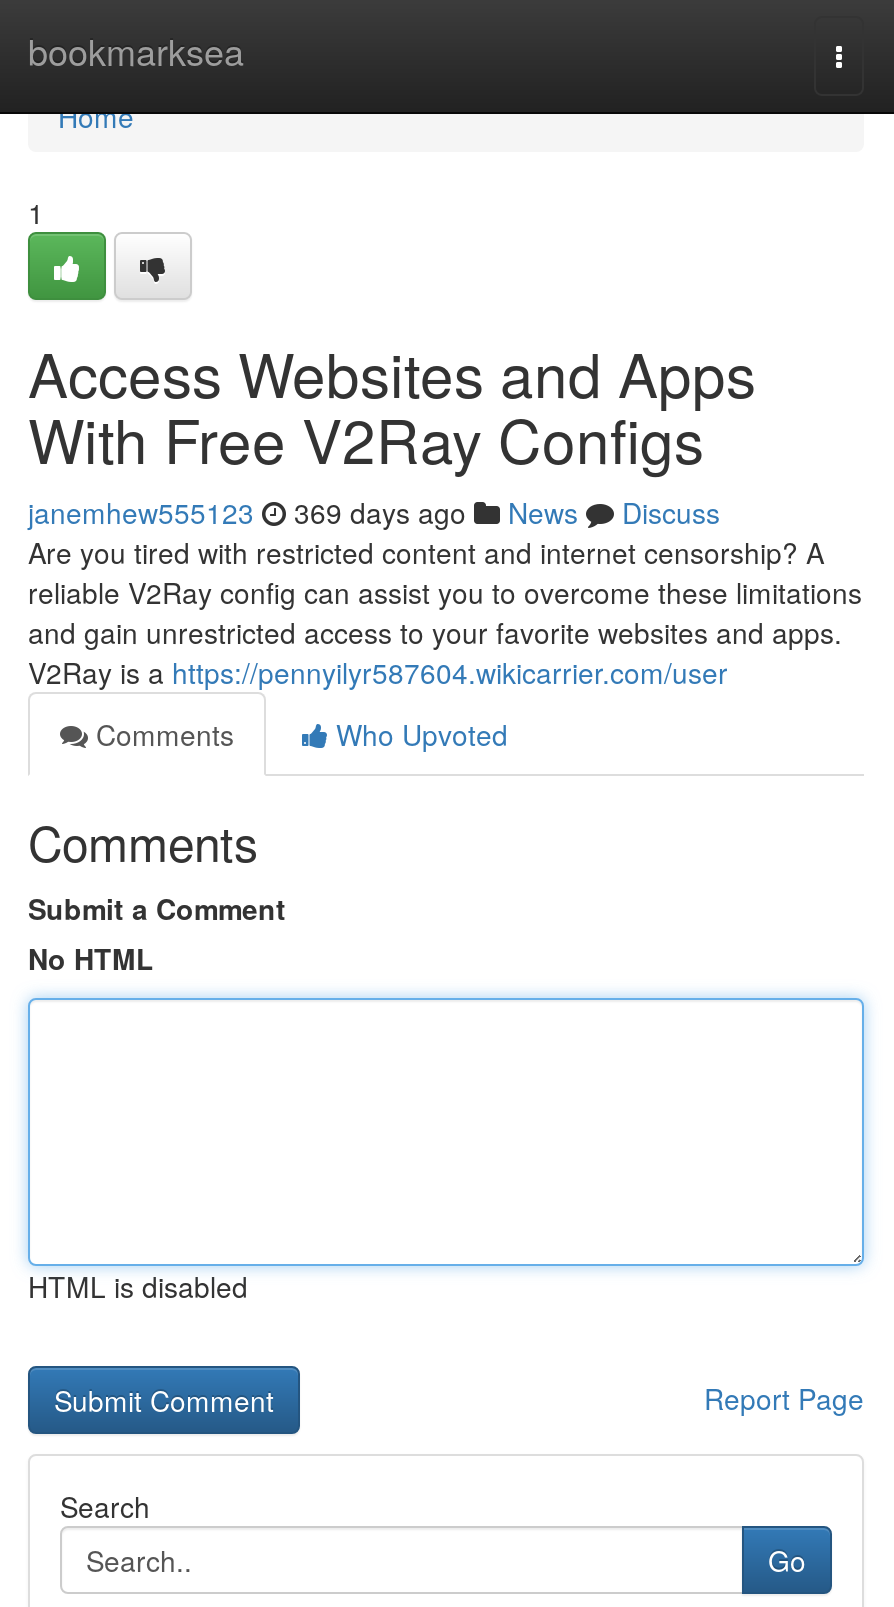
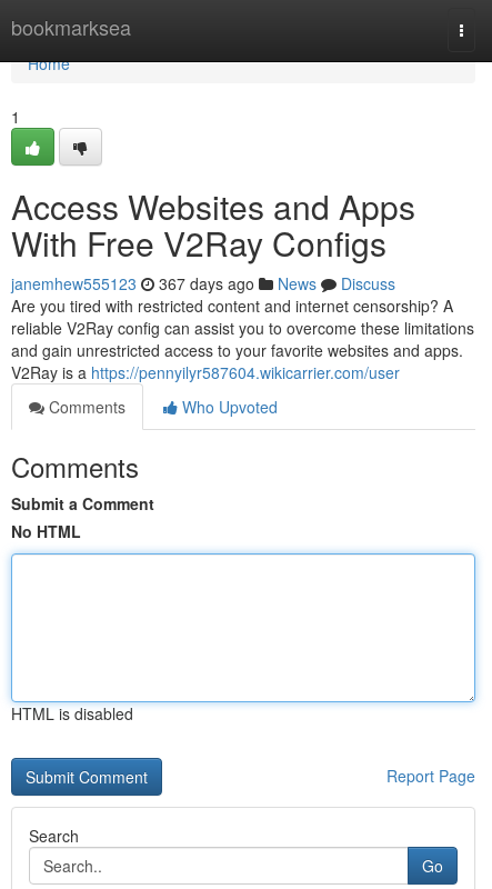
- janemhew555123 369 days ago News Discuss
+ janemhew555123 367 days ago News Discuss
